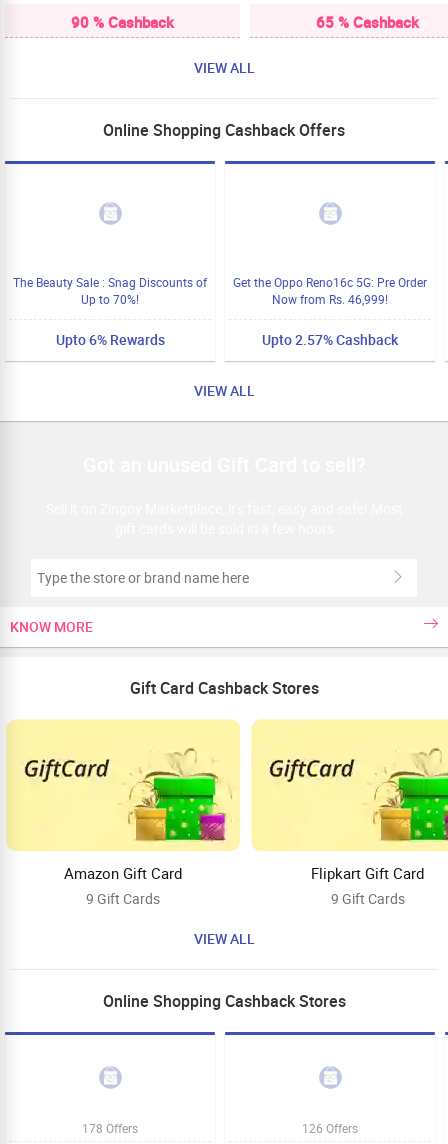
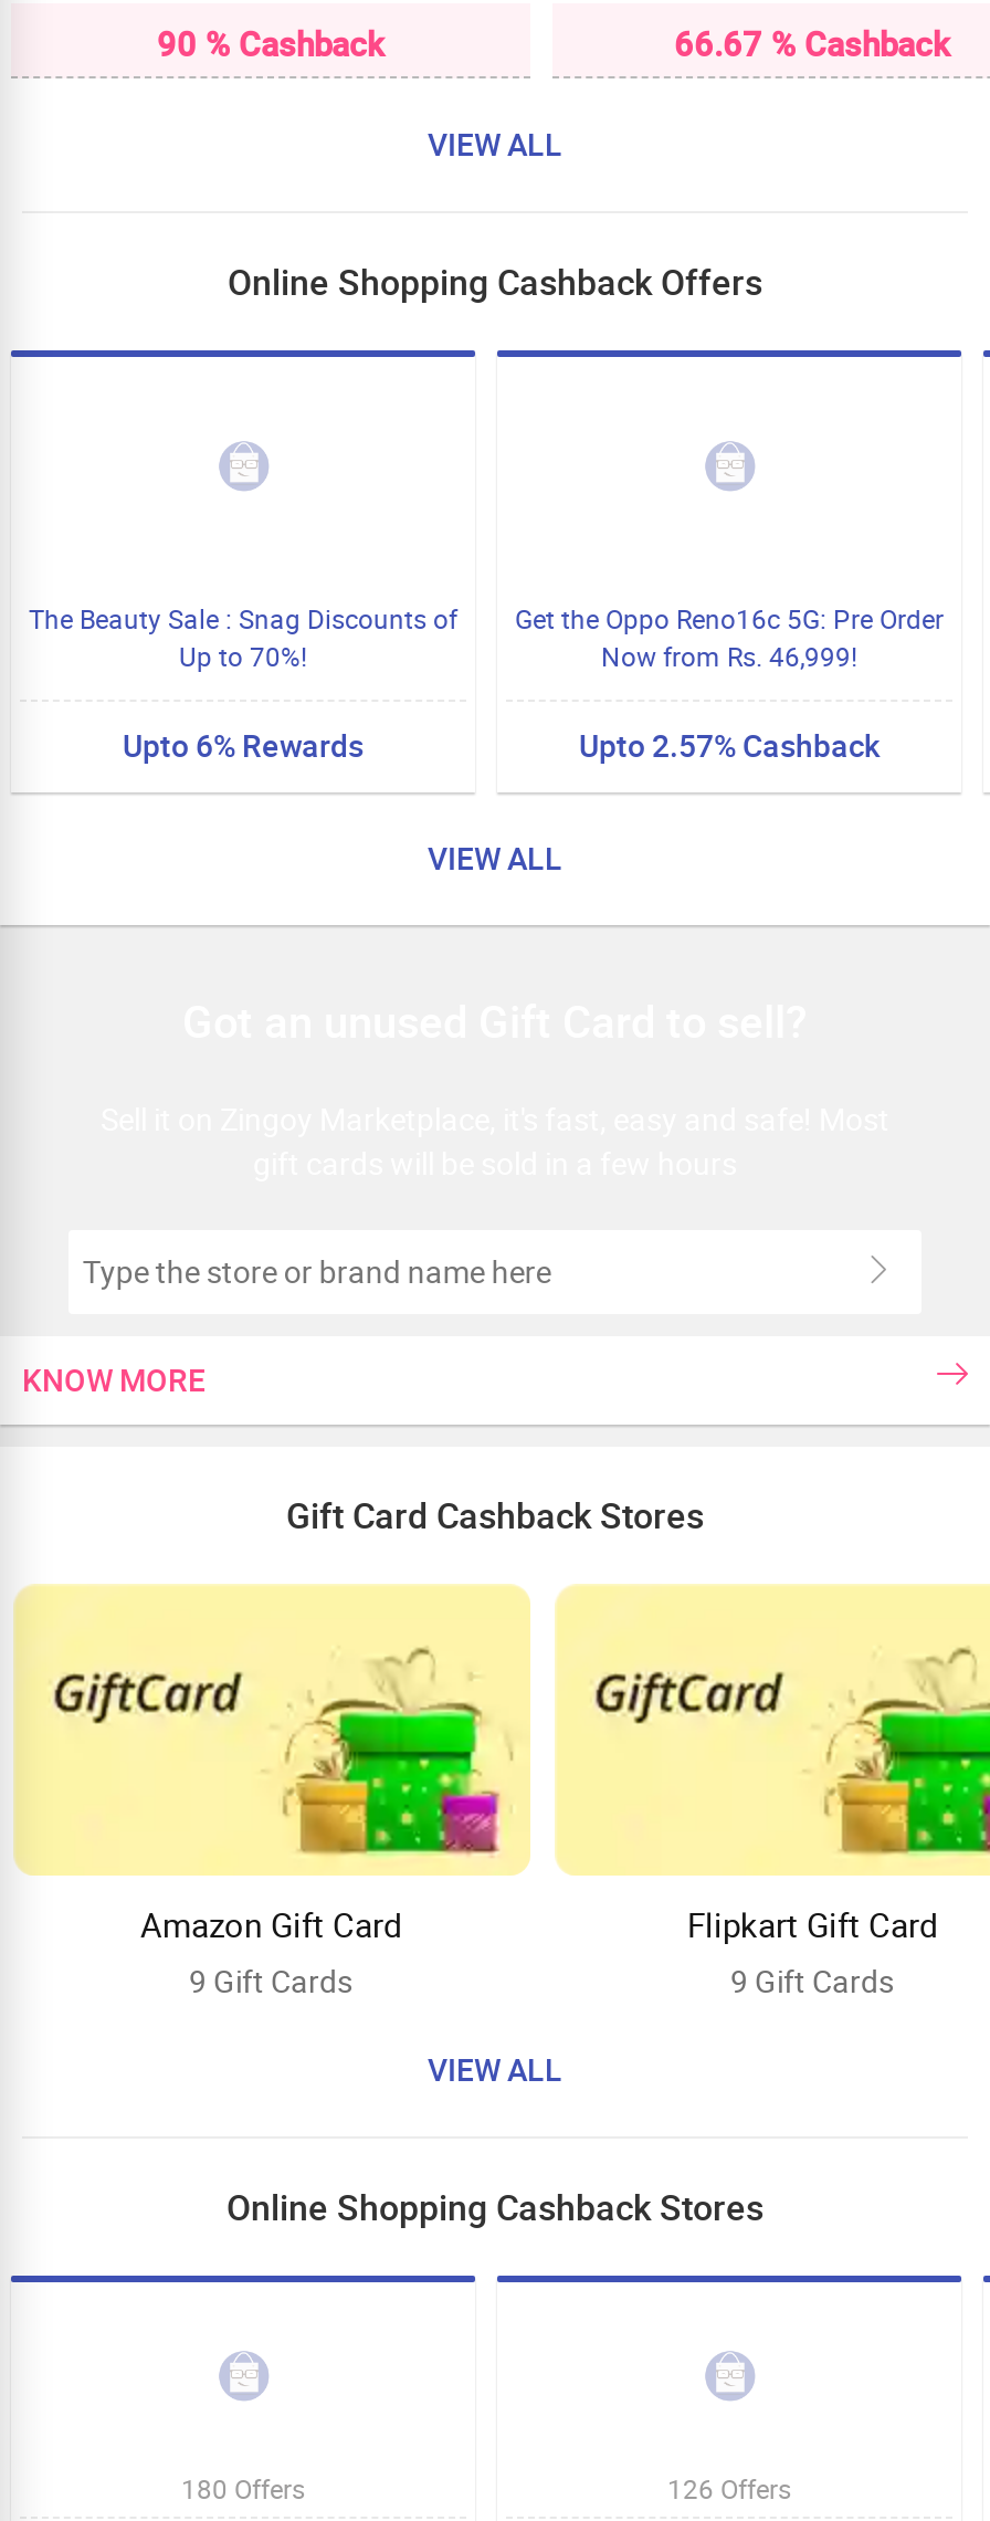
- 65 % Cashback
+ 66.67 % Cashback

- 178 Offers
+ 180 Offers
